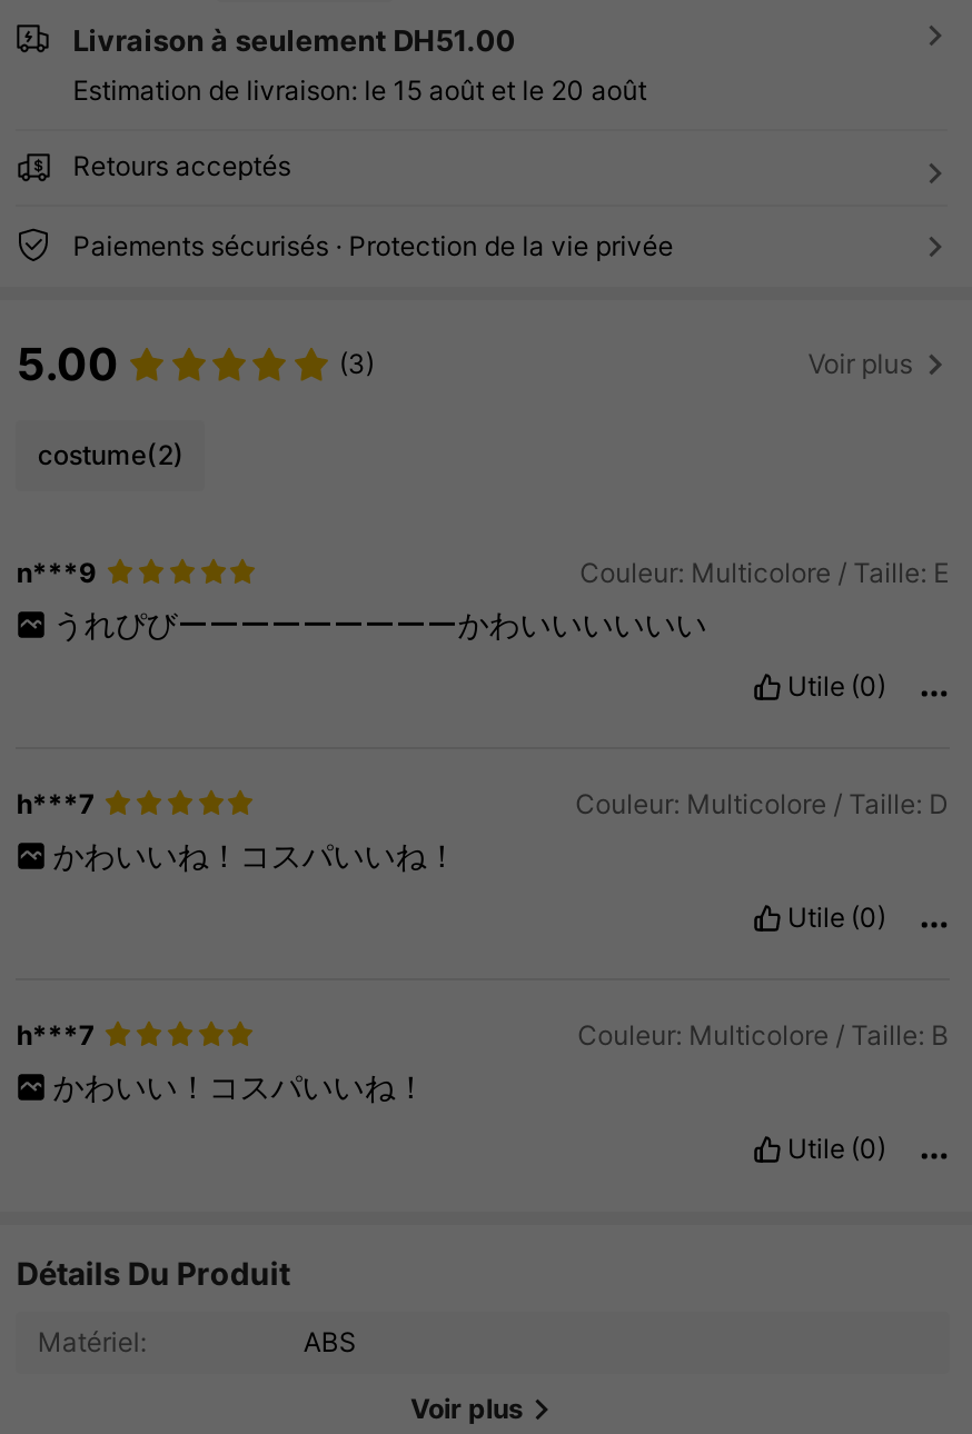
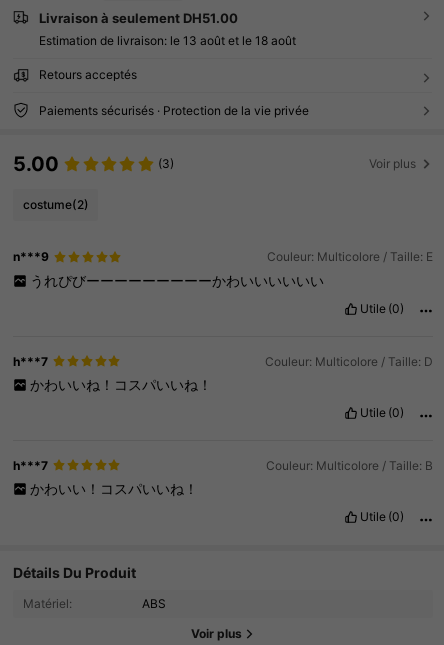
- Estimation de livraison: le 15 août et le 20 août
+ Estimation de livraison: le 13 août et le 18 août
